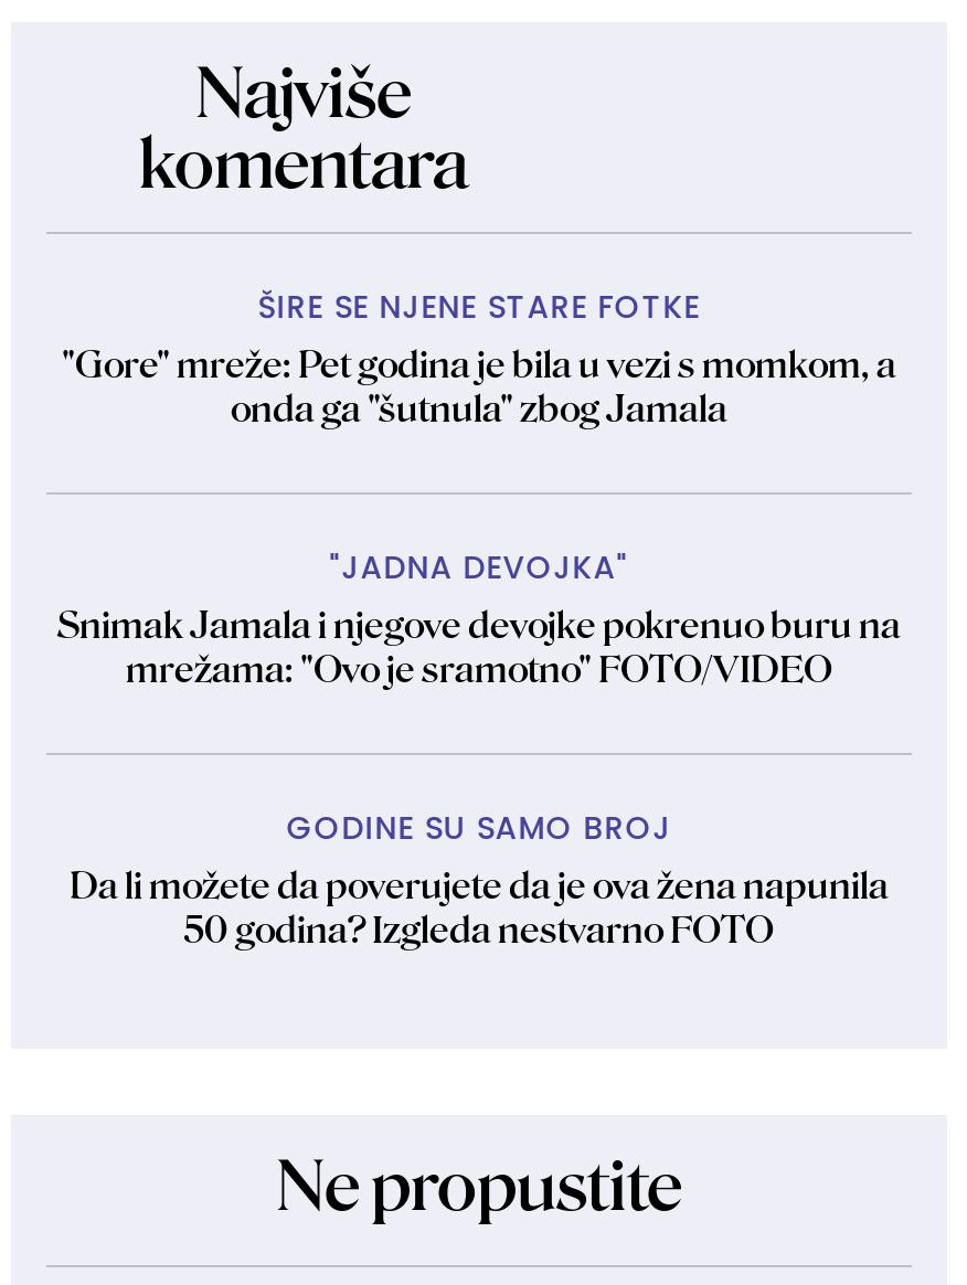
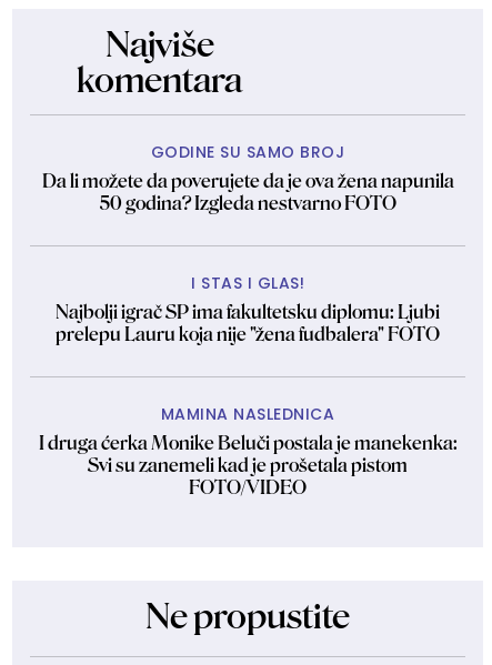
- ŠIRE SE NJENE STARE FOTKE
- "Gore" mreže: Pet godina je bila u vezi s momkom, a
- onda ga "šutnula" zbog Jamala

- "JADNA DEVOJKA"
- Snimak Jamala i njegove devojke pokrenuo buru na
- mrežama: "Ovo je sramotno" FOTO/VIDEO

moved up: GODINE SU SAMO BROJ | Da li možete da poverujete da je ova žena napunila | 50 godina? Izgleda nestvarno FOTO

+ MAMINA NASLEDNICA
+ I druga ćerka Monike Beluči postala je manekenka:
+ Svi su zanemeli kad je prošetala pistom
+ FOTO/VIDEO

+ I STAS I GLAS!
+ Najbolji igrač SP ima fakultetsku diplomu: Ljubi
+ prelepu Lauru koja nije "žena fudbalera" FOTO
